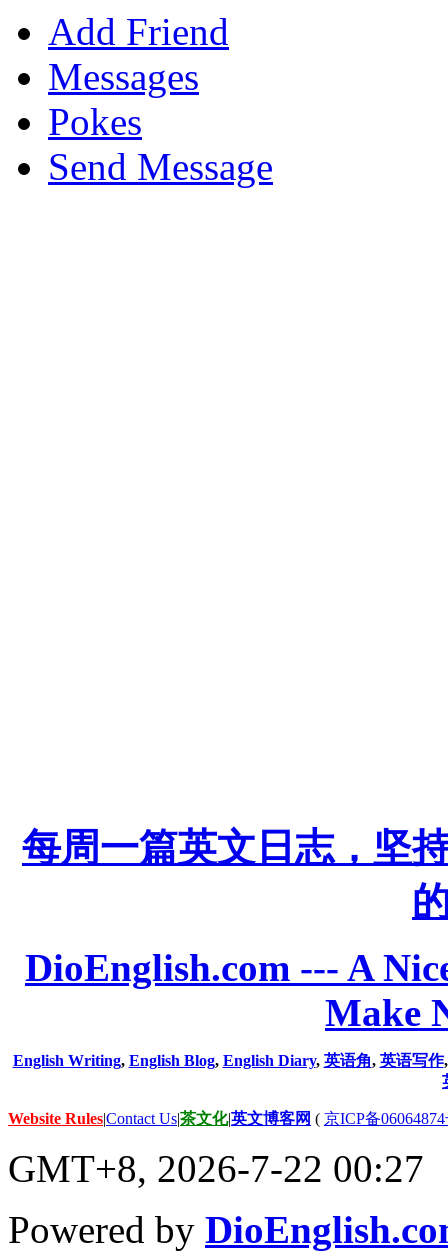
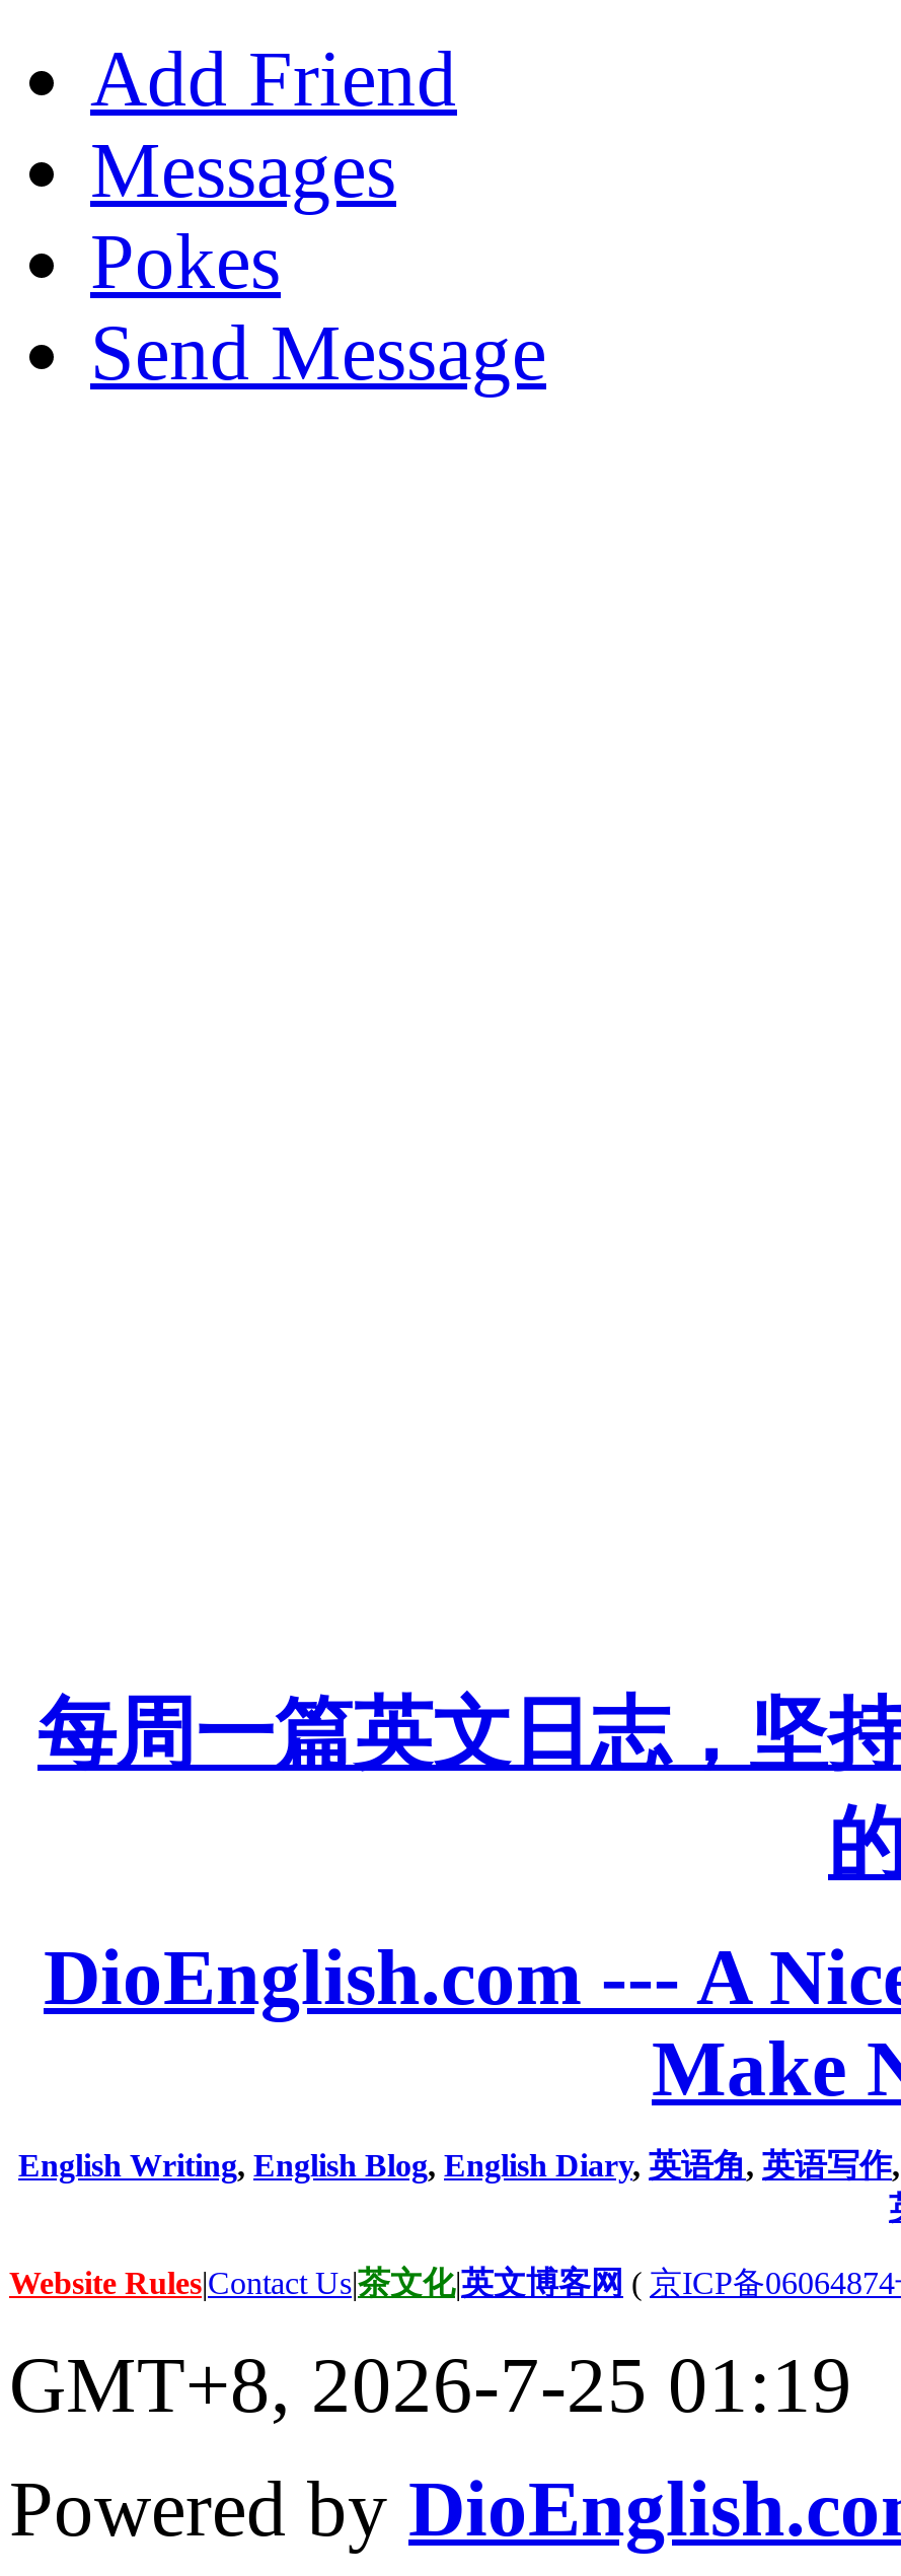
- GMT+8, 2026-7-22 00:27
+ GMT+8, 2026-7-25 01:19
